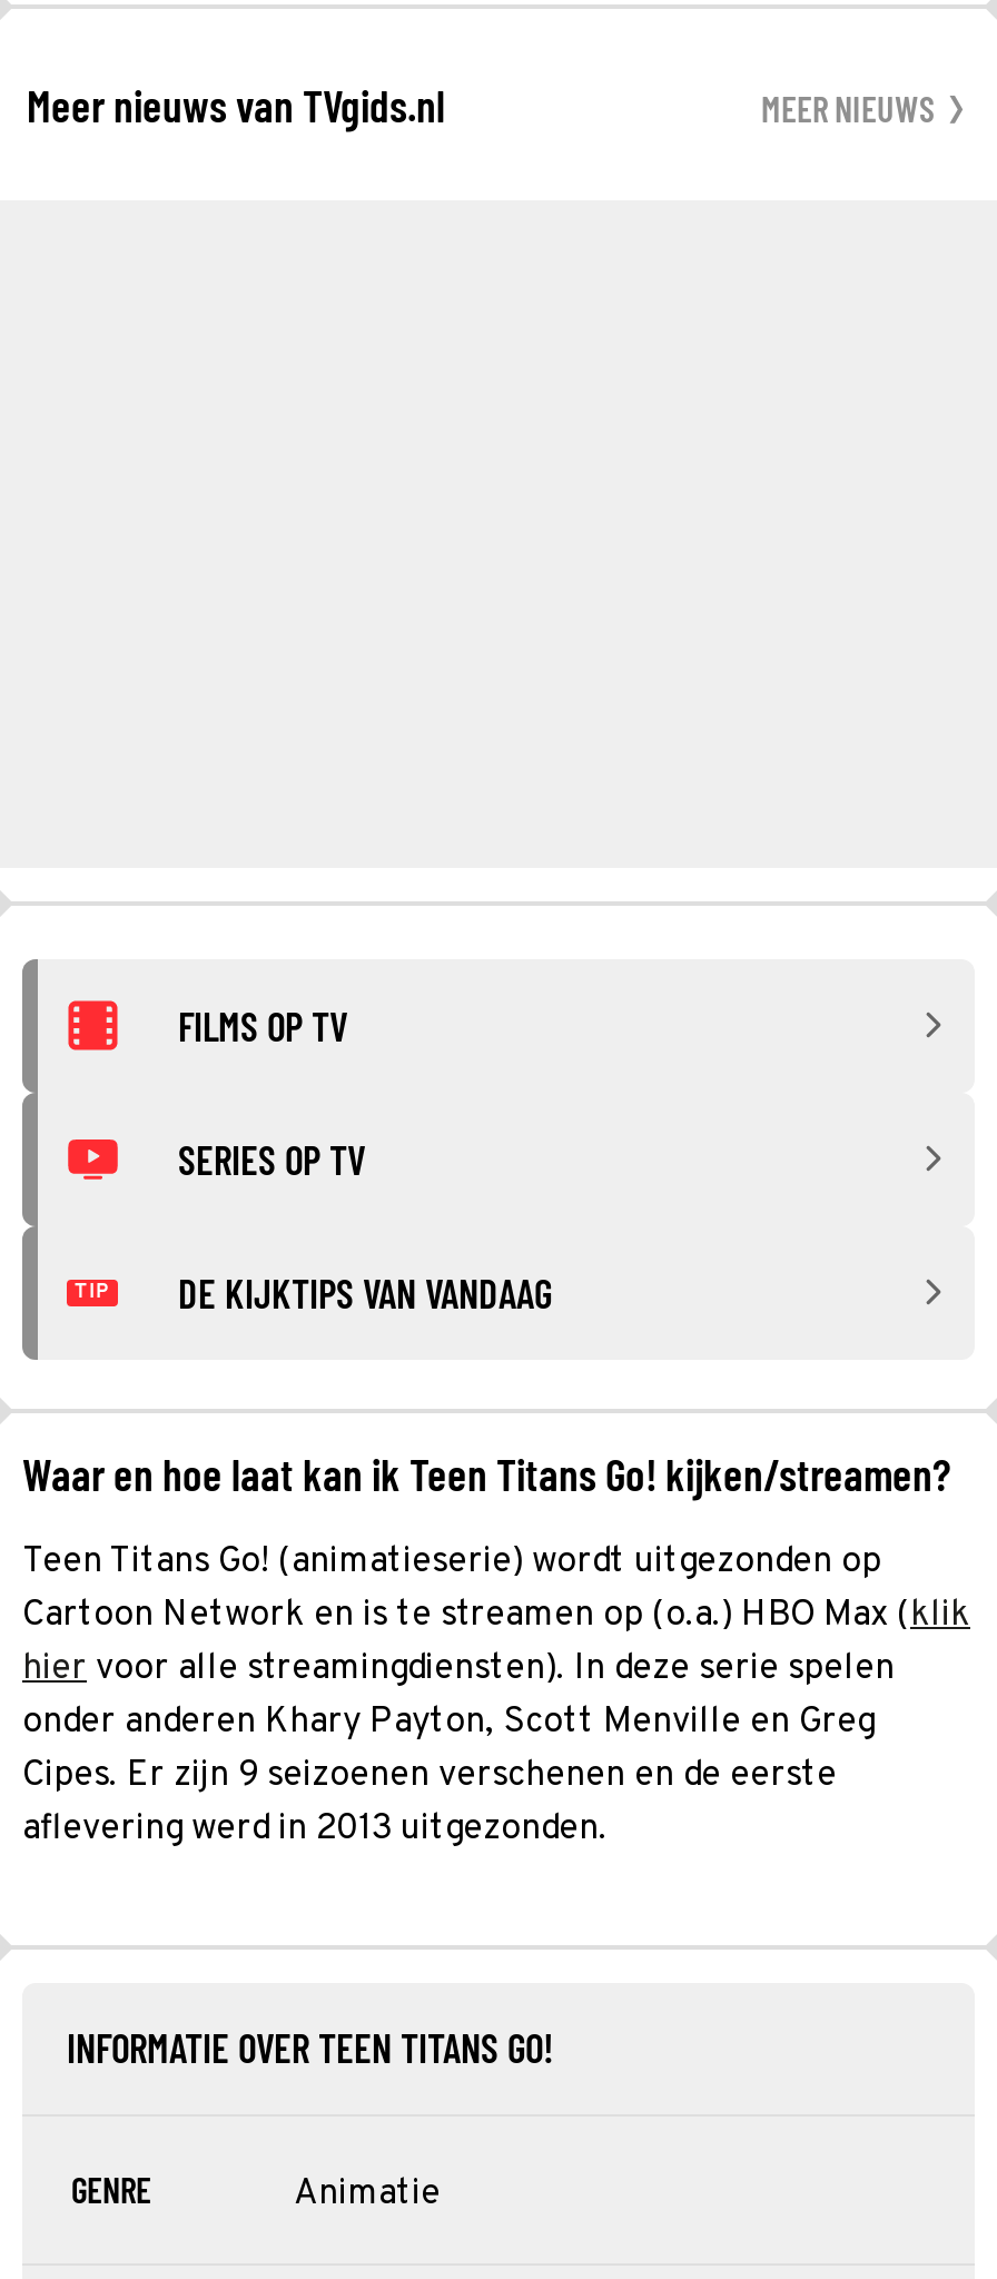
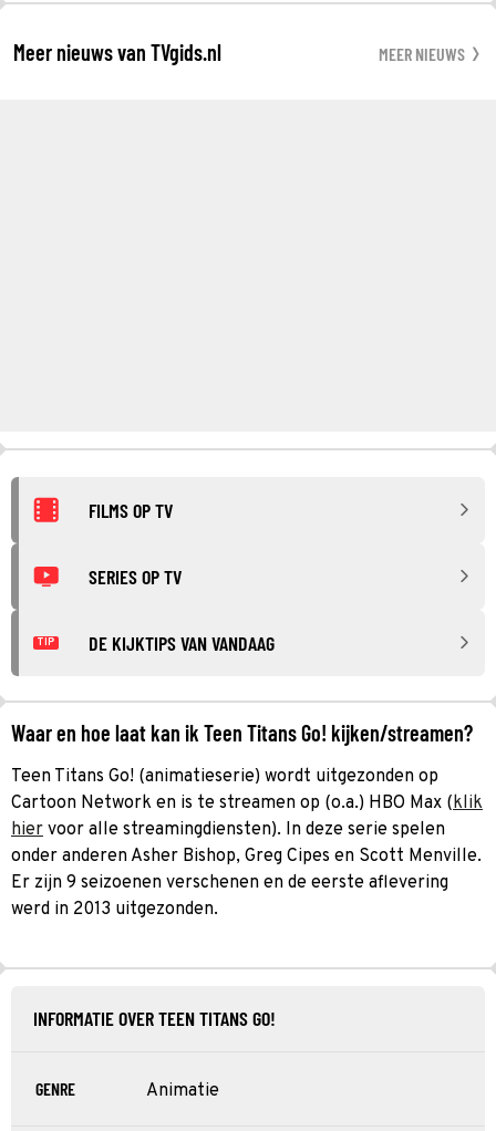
- onder anderen Khary Payton, Scott Menville en Greg
- Cipes. Er zijn 9 seizoenen verschenen en de eerste
- aflevering werd in 2013 uitgezonden.
+ onder anderen Asher Bishop, Greg Cipes en Scott Menville.
+ Er zijn 9 seizoenen verschenen en de eerste aflevering
+ werd in 2013 uitgezonden.
